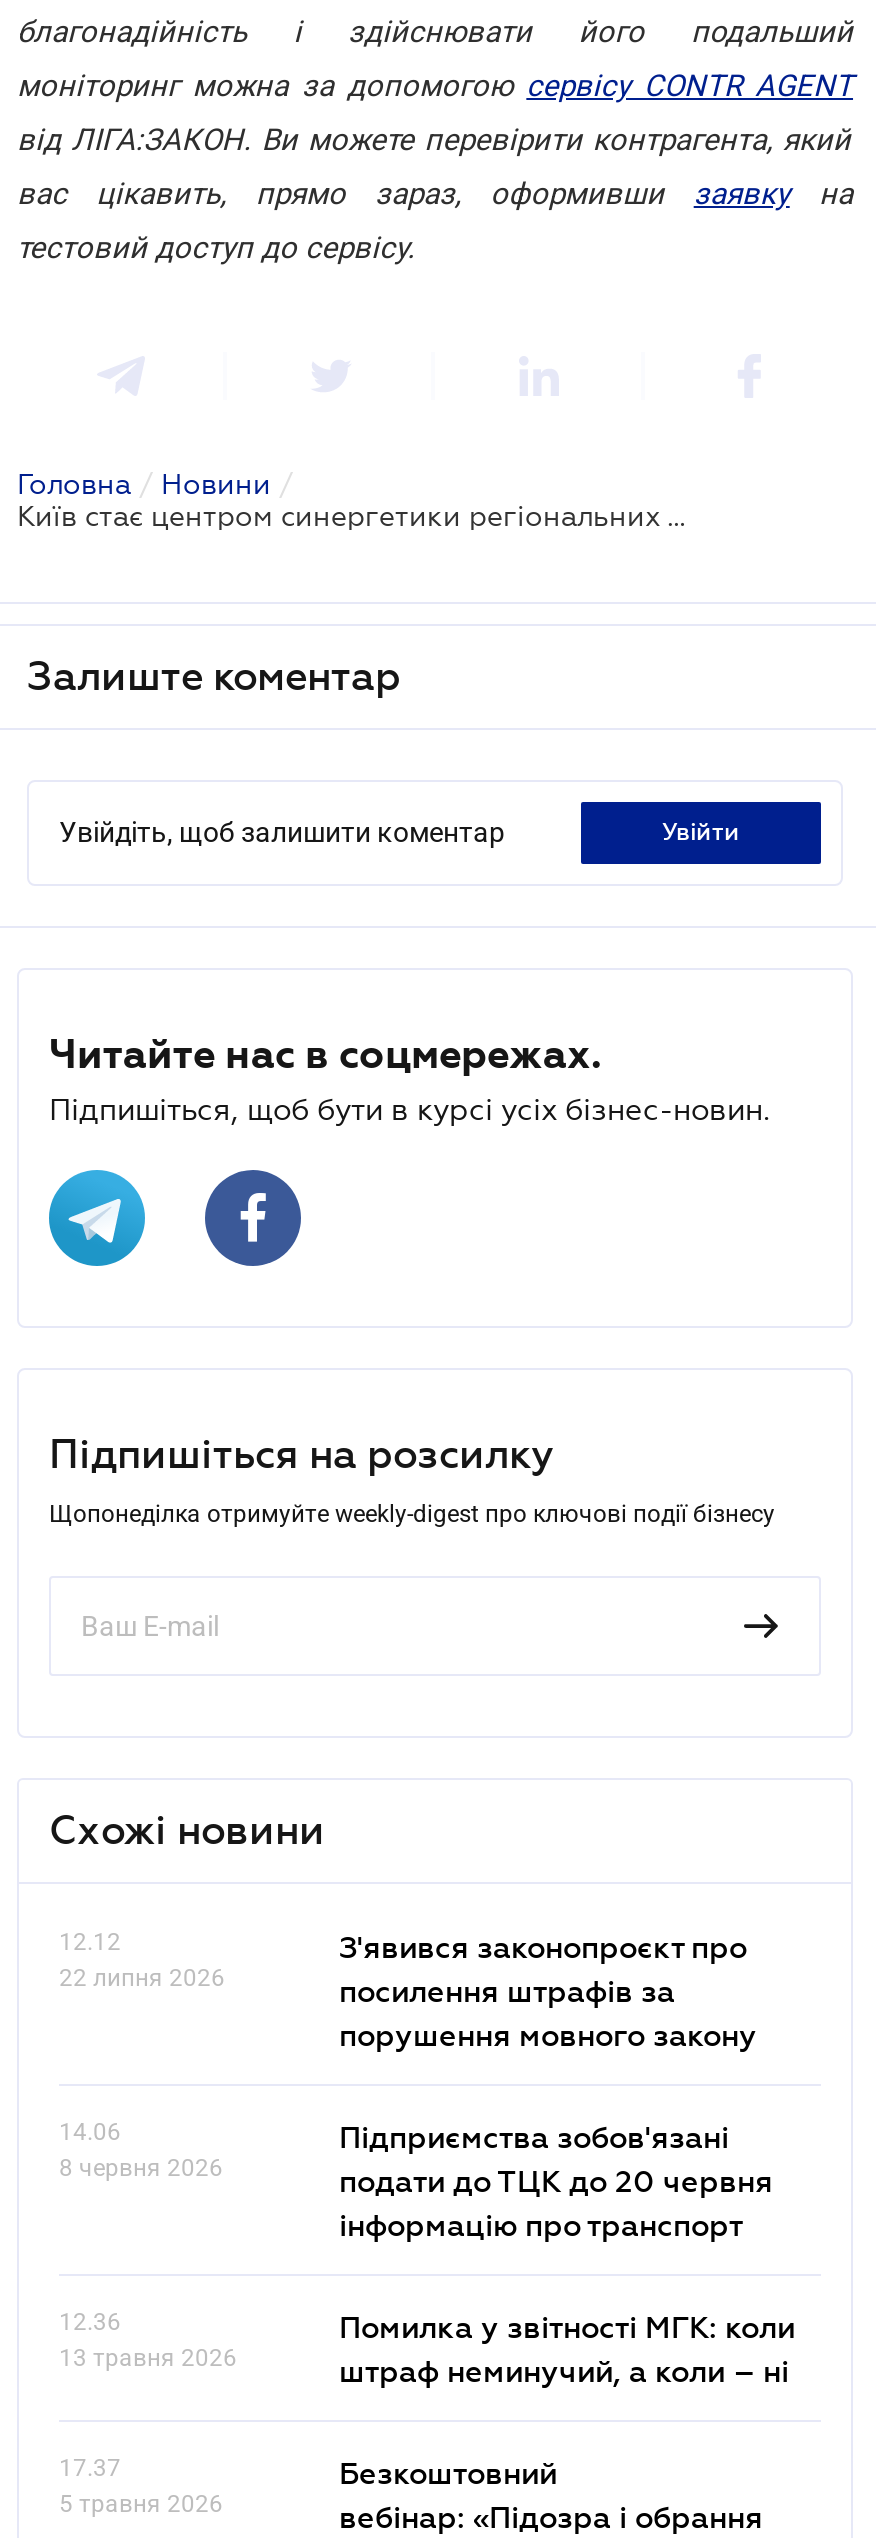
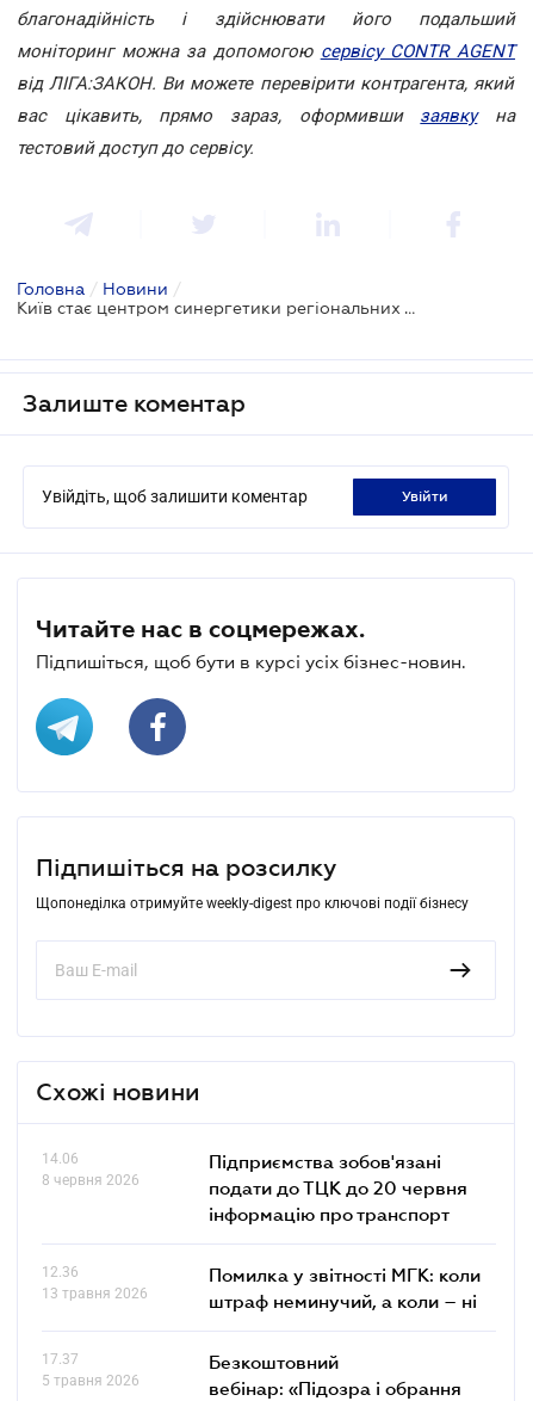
- 12.12
- 22 липня 2026

- З'явився законопроєкт про
- посилення штрафів за
- порушення мовного закону
